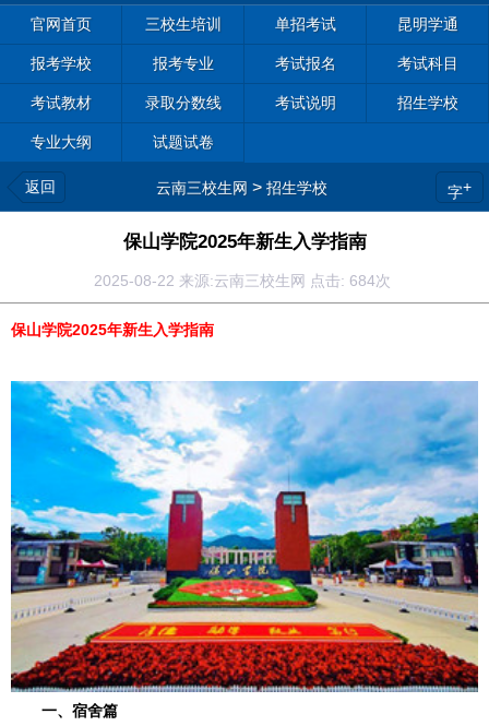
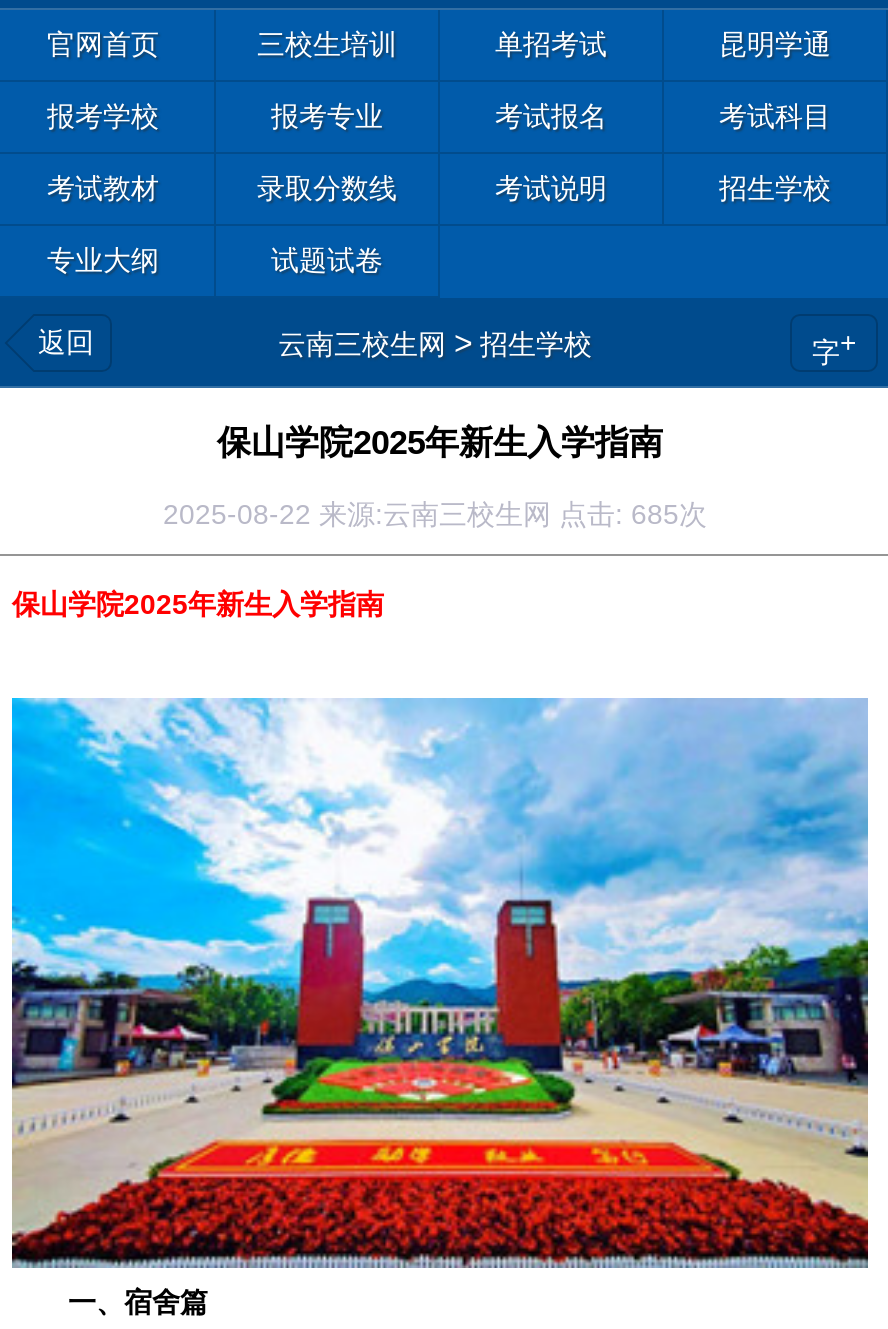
- 2025-08-22 来源:云南三校生网 点击: 684次
+ 2025-08-22 来源:云南三校生网 点击: 685次
